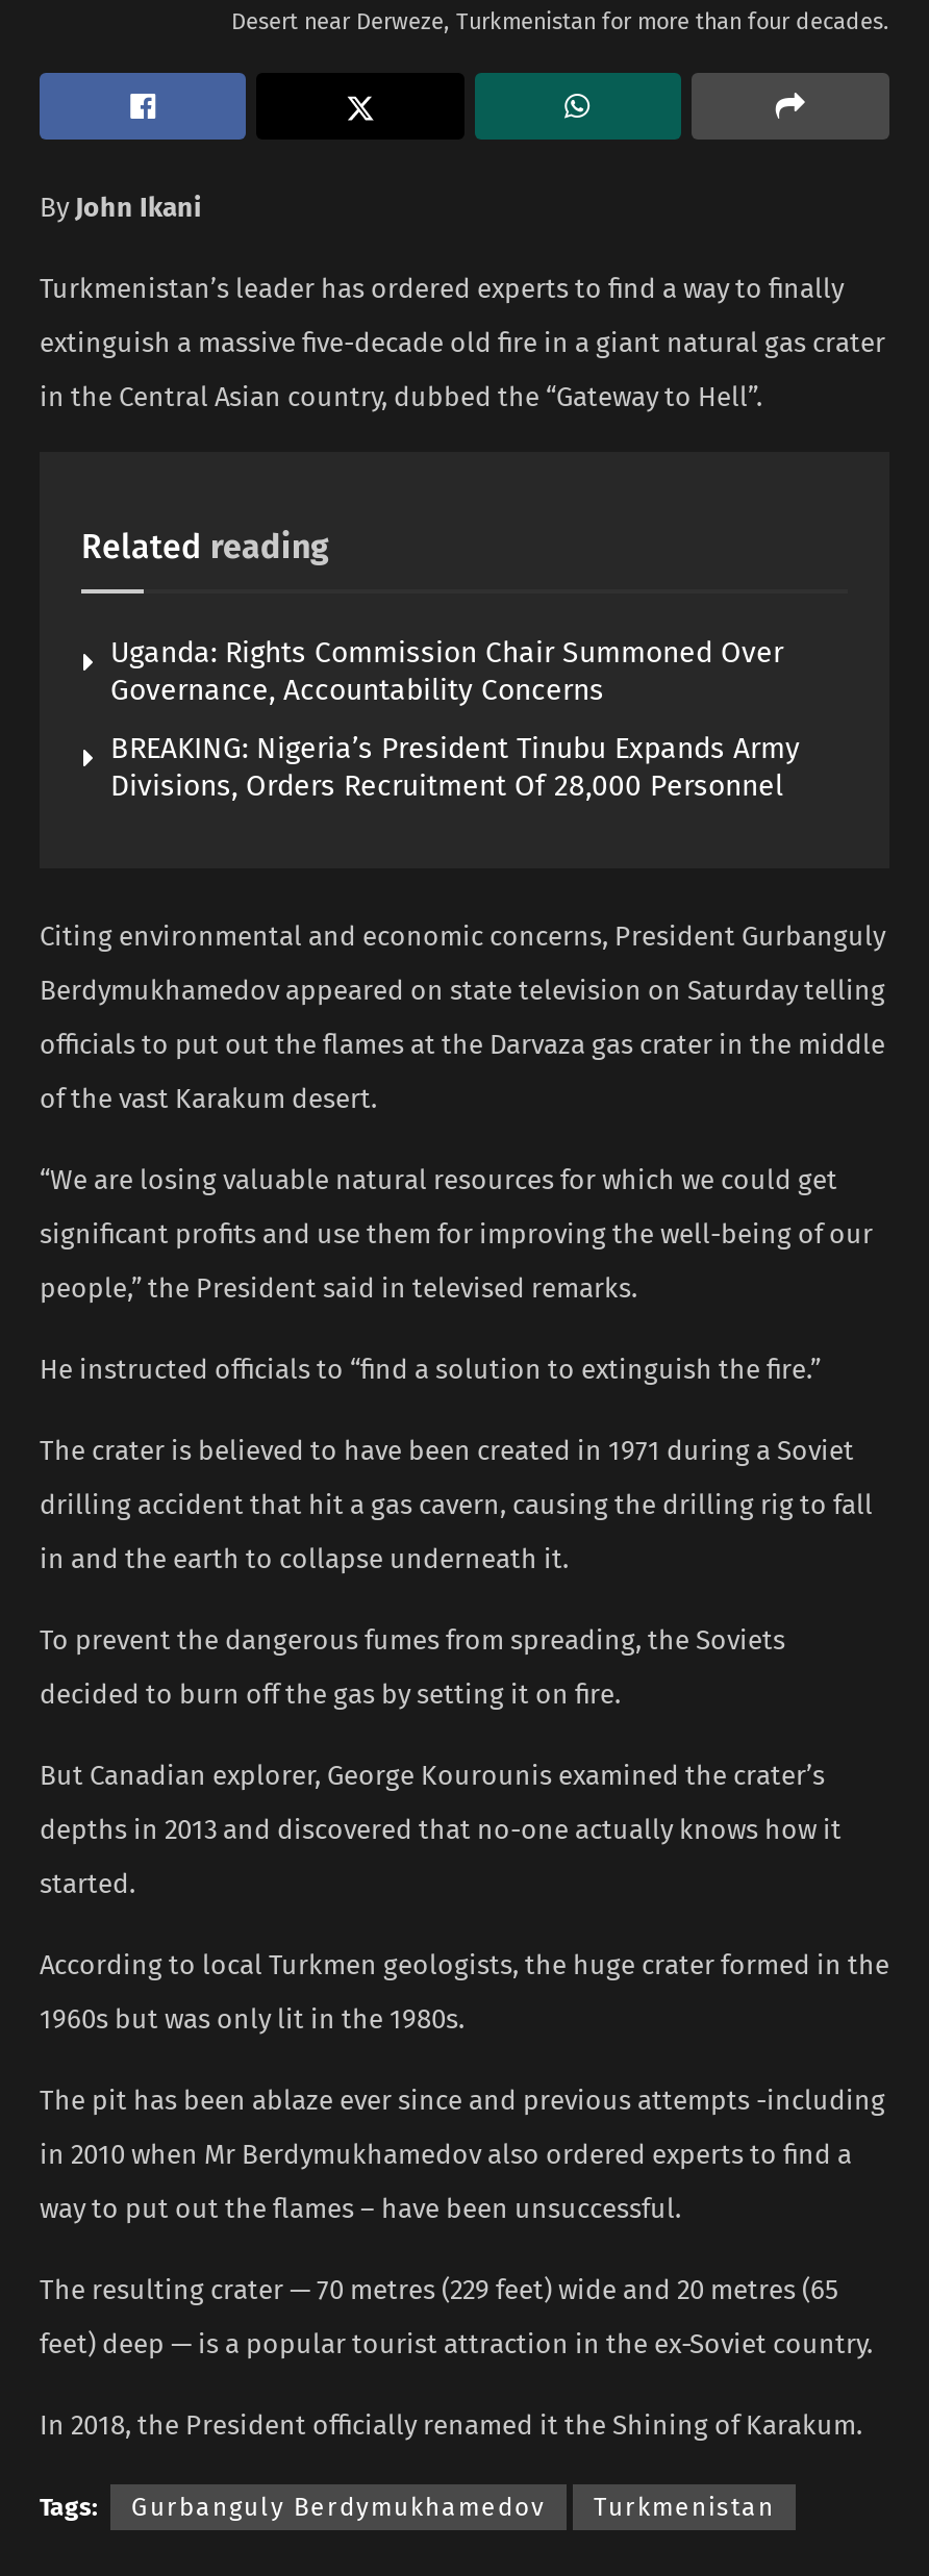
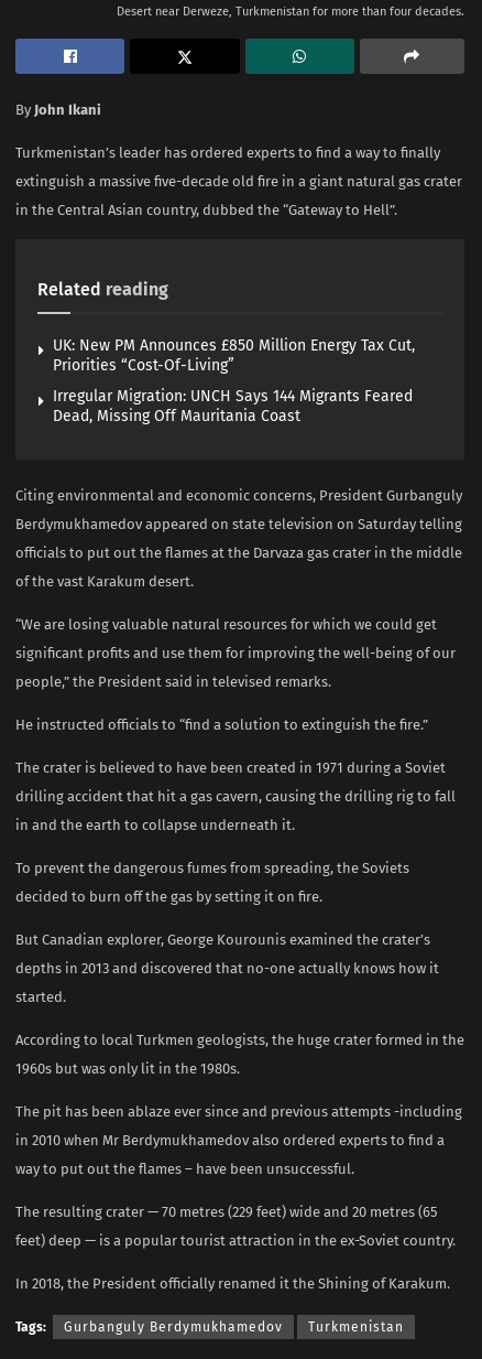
- Uganda: Rights Commission Chair Summoned Over
- Governance, Accountability Concerns
+ UK: New PM Announces £850 Million Energy Tax Cut,
+ Priorities “Cost-Of-Living”

- BREAKING: Nigeria’s President Tinubu Expands Army
- Divisions, Orders Recruitment Of 28,000 Personnel
+ Irregular Migration: UNCH Says 144 Migrants Feared
+ Dead, Missing Off Mauritania Coast
